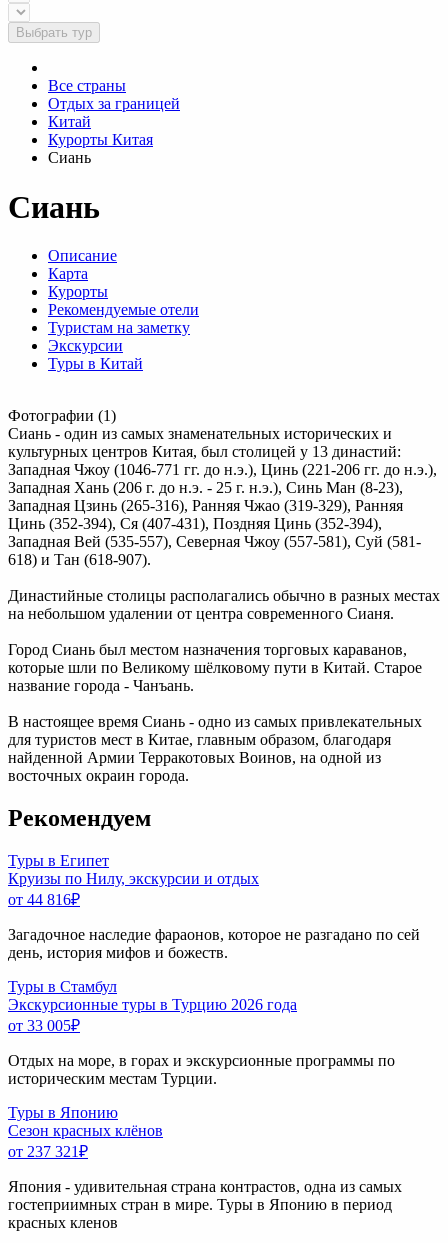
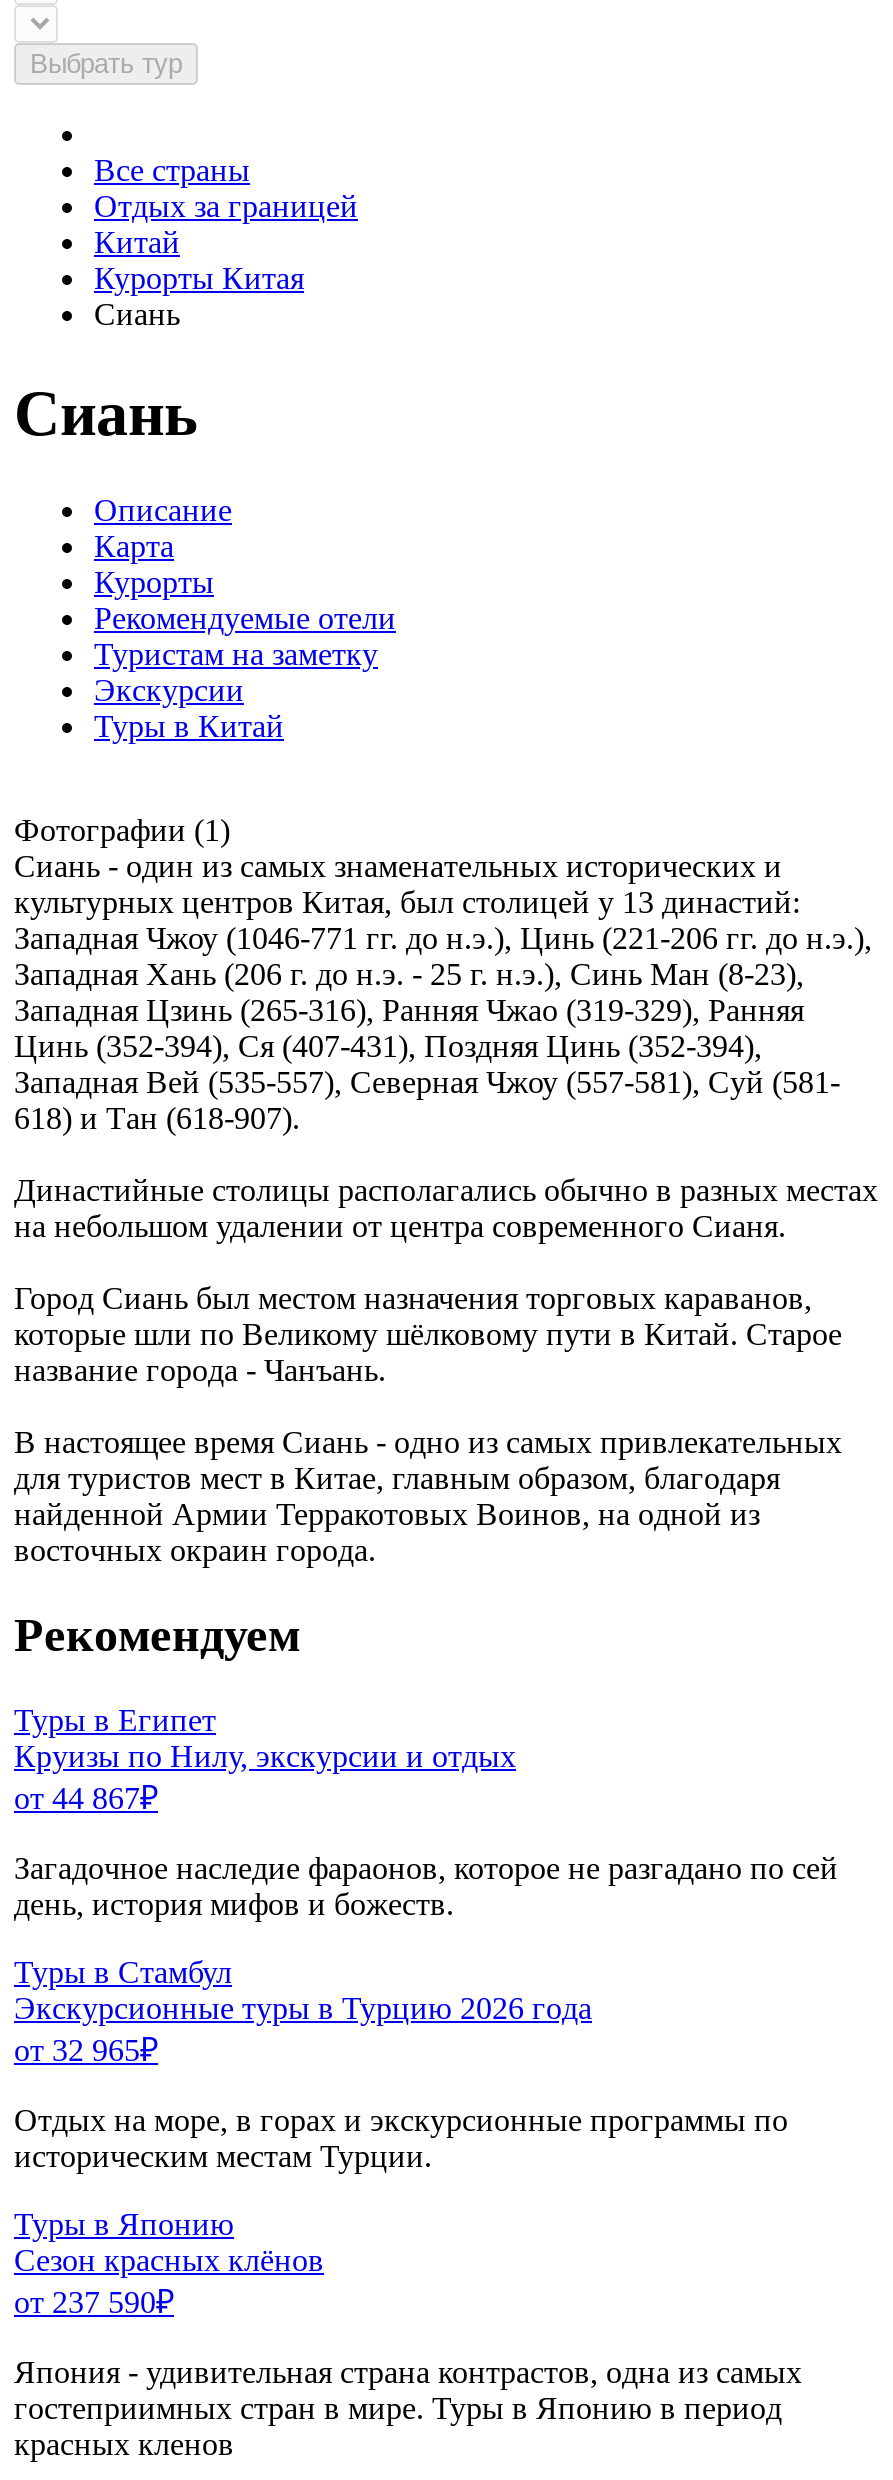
- от 44 816₽
+ от 44 867₽

- от 33 005₽
+ от 32 965₽

- от 237 321₽
+ от 237 590₽
